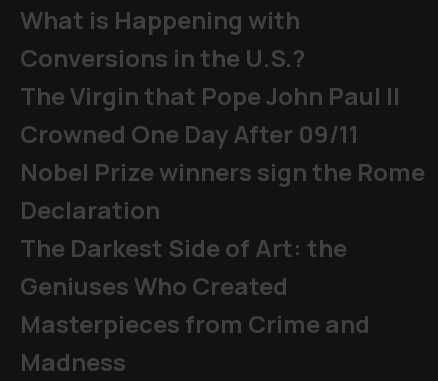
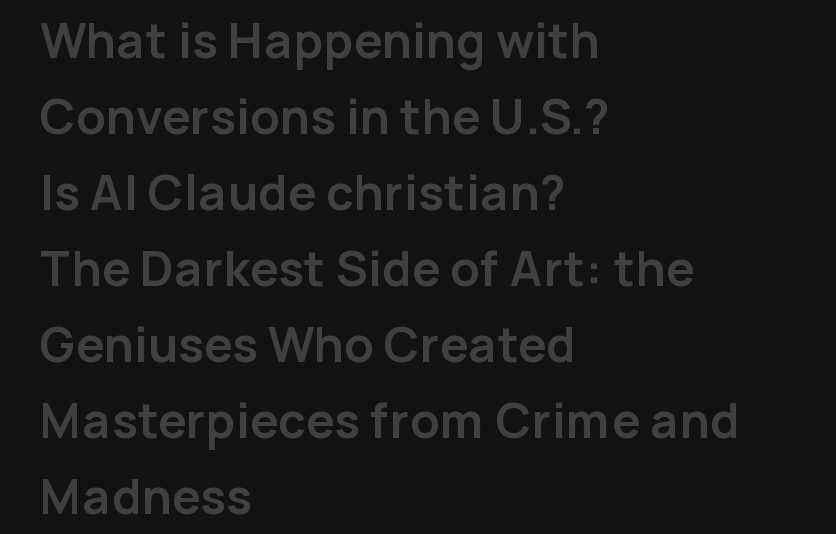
- The Virgin that Pope John Paul II
- Crowned One Day After 09/11
- Nobel Prize winners sign the Rome
- Declaration
+ Is AI Claude christian?
